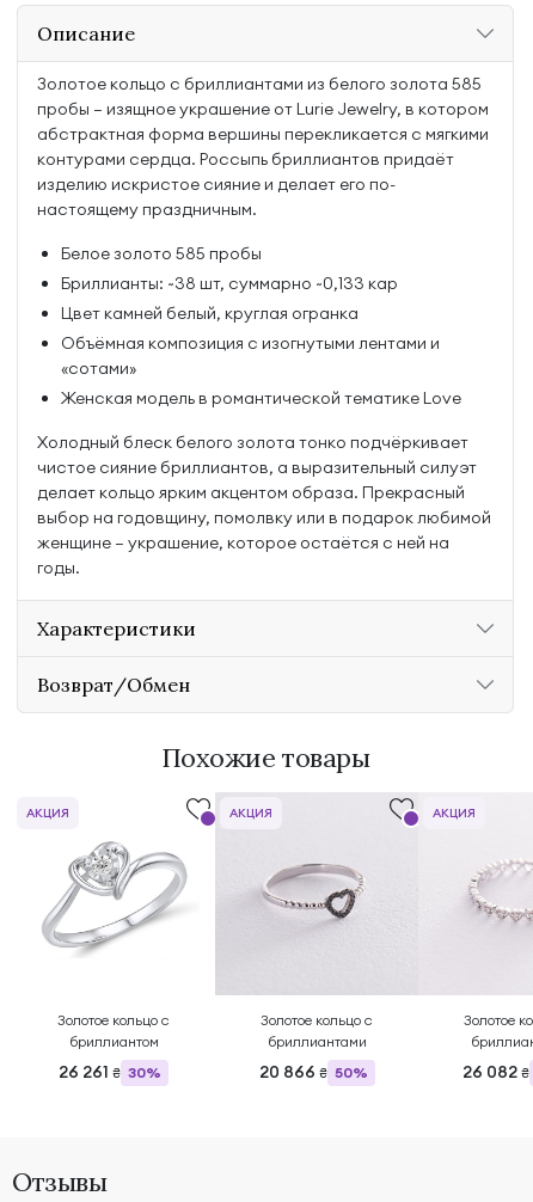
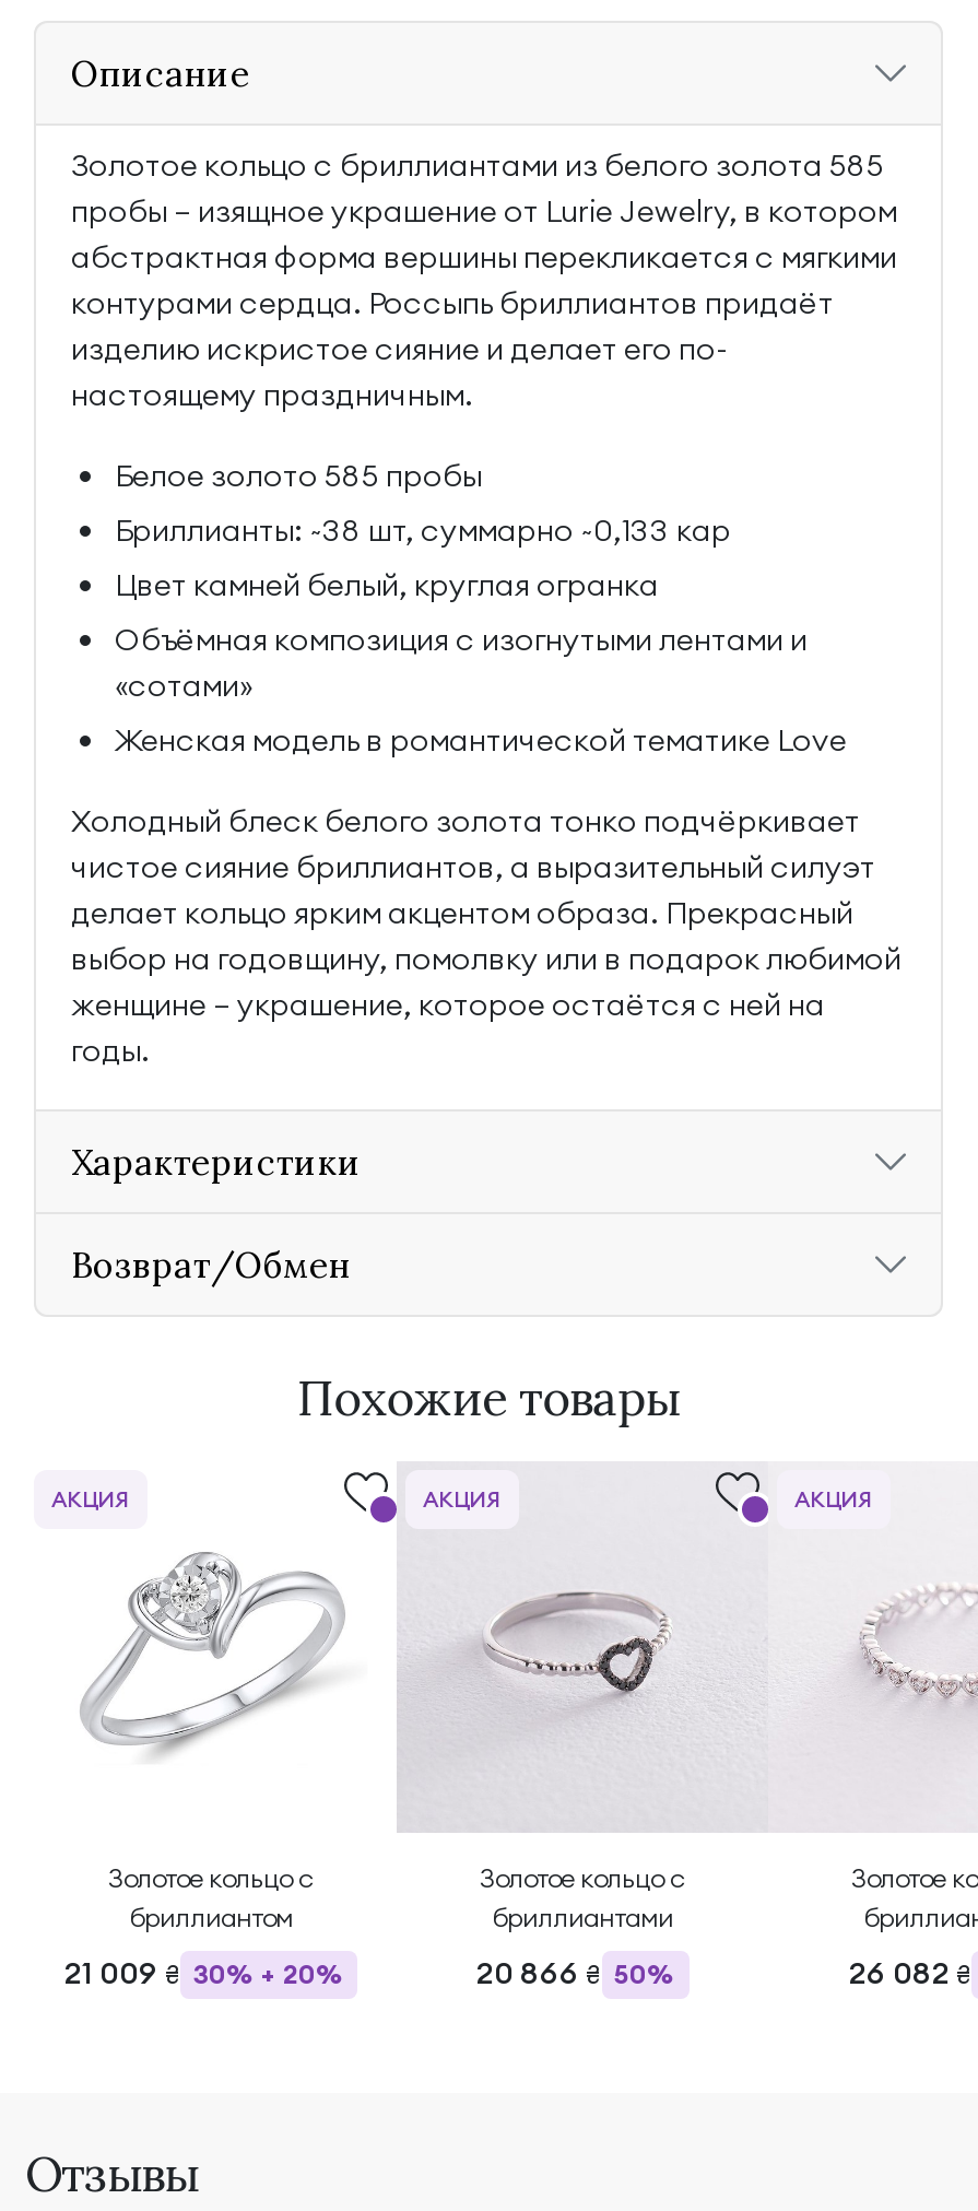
- 26 261 ₴ 30%
+ 21 009 ₴ 30% + 20%
